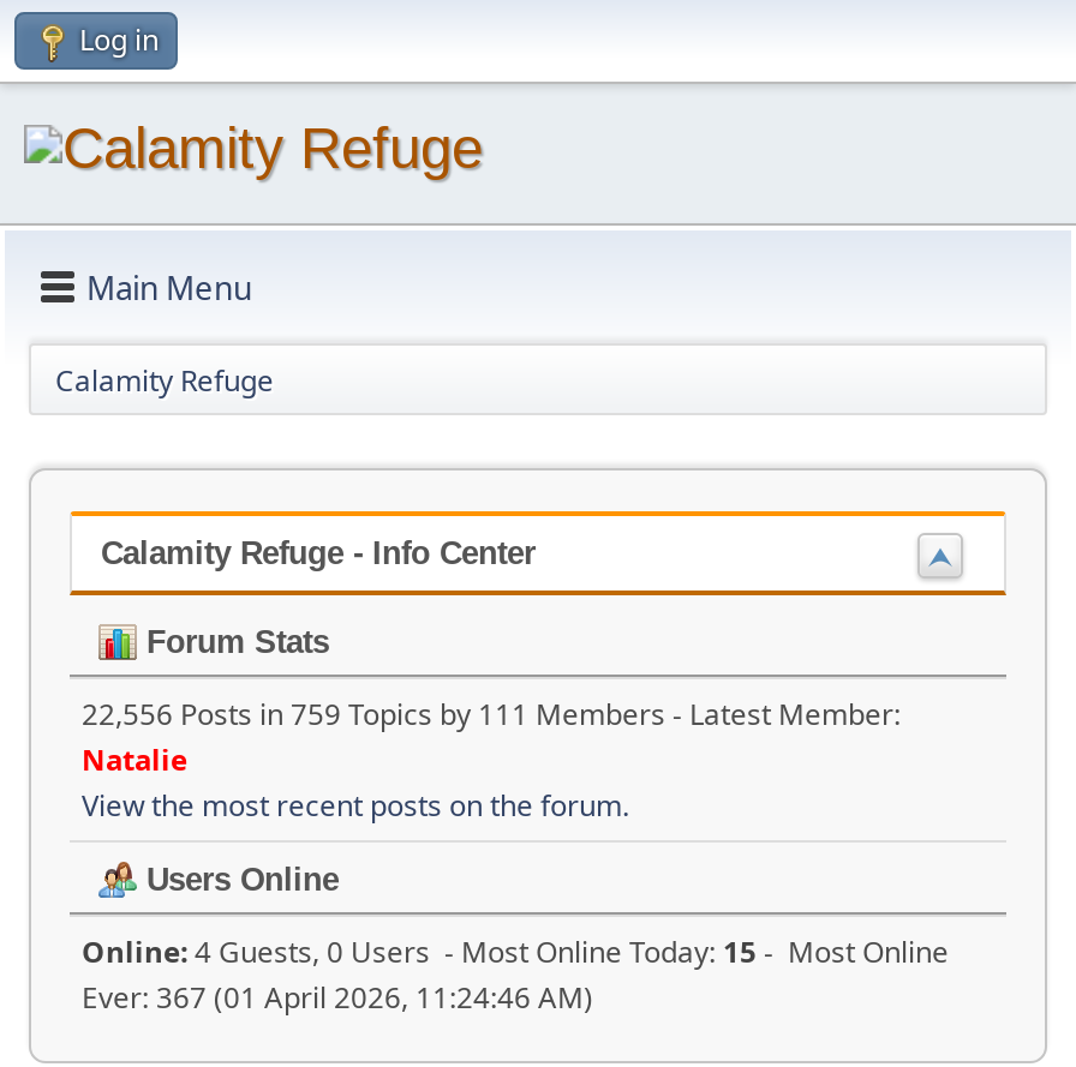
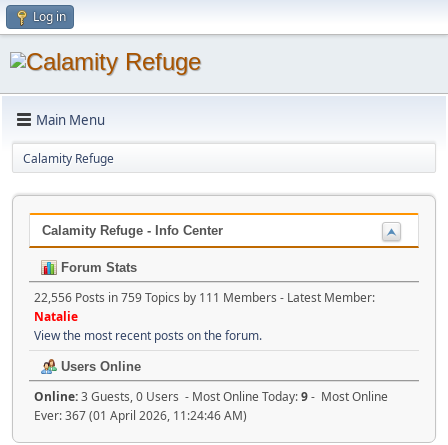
- Online: 4 Guests, 0 Users - Most Online Today: 15 - Most Online
+ Online: 3 Guests, 0 Users - Most Online Today: 9 - Most Online
